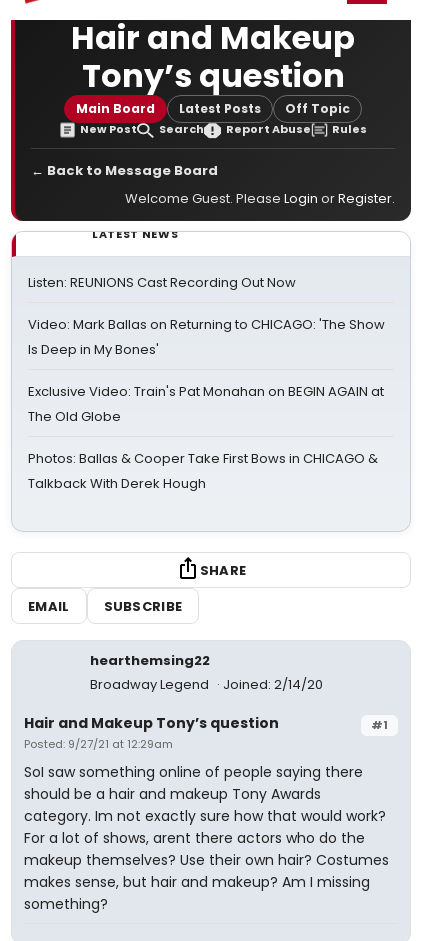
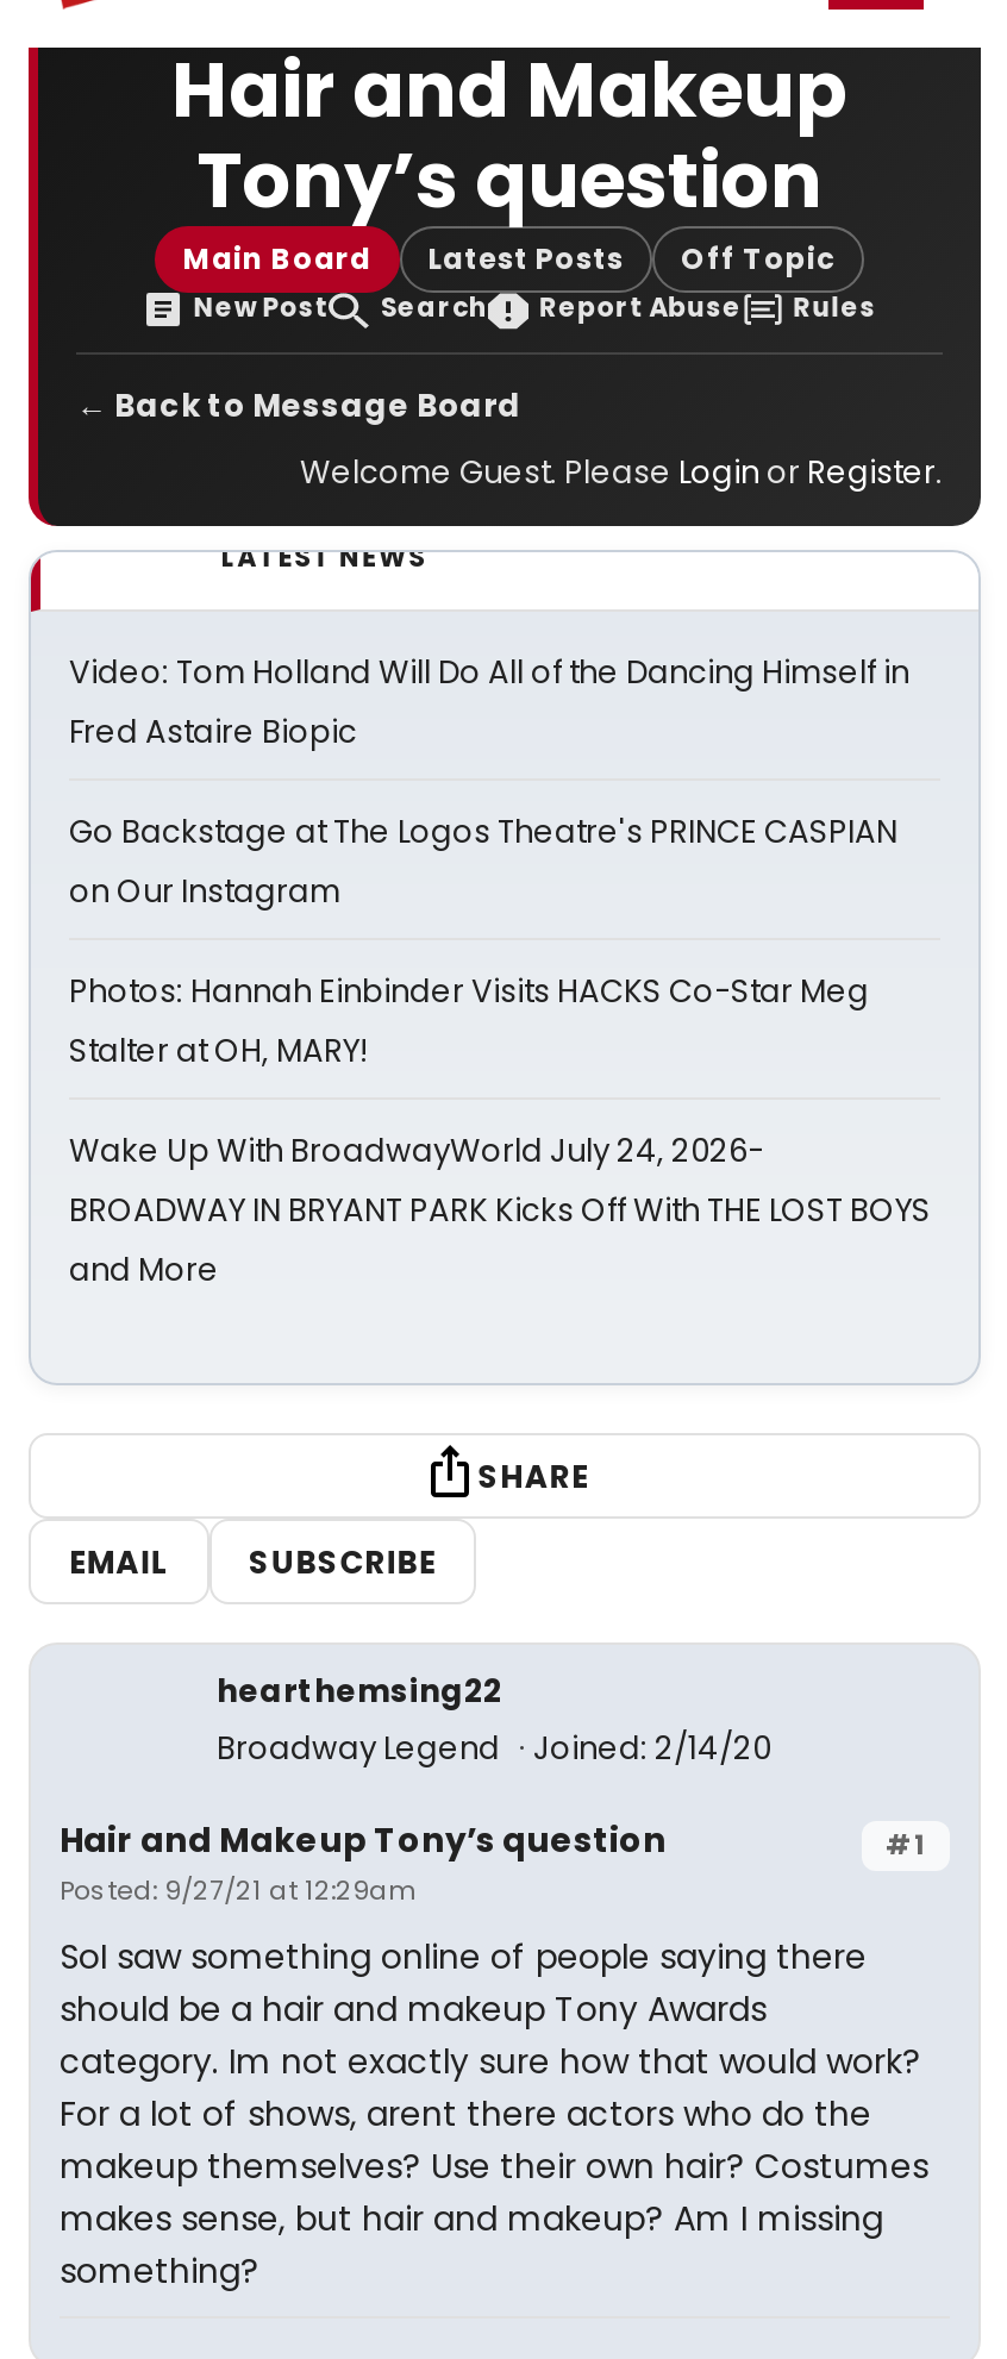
- Listen: REUNIONS Cast Recording Out Now
+ Video: Tom Holland Will Do All of the Dancing Himself in
+ Fred Astaire Biopic

- Video: Mark Ballas on Returning to CHICAGO: 'The Show
- Is Deep in My Bones'
+ Go Backstage at The Logos Theatre's PRINCE CASPIAN
+ on Our Instagram

- Exclusive Video: Train's Pat Monahan on BEGIN AGAIN at
- The Old Globe
+ Photos: Hannah Einbinder Visits HACKS Co-Star Meg
+ Stalter at OH, MARY!

- Photos: Ballas & Cooper Take First Bows in CHICAGO &
- Talkback With Derek Hough
+ Wake Up With BroadwayWorld July 24, 2026-
+ BROADWAY IN BRYANT PARK Kicks Off With THE LOST BOYS
+ and More
